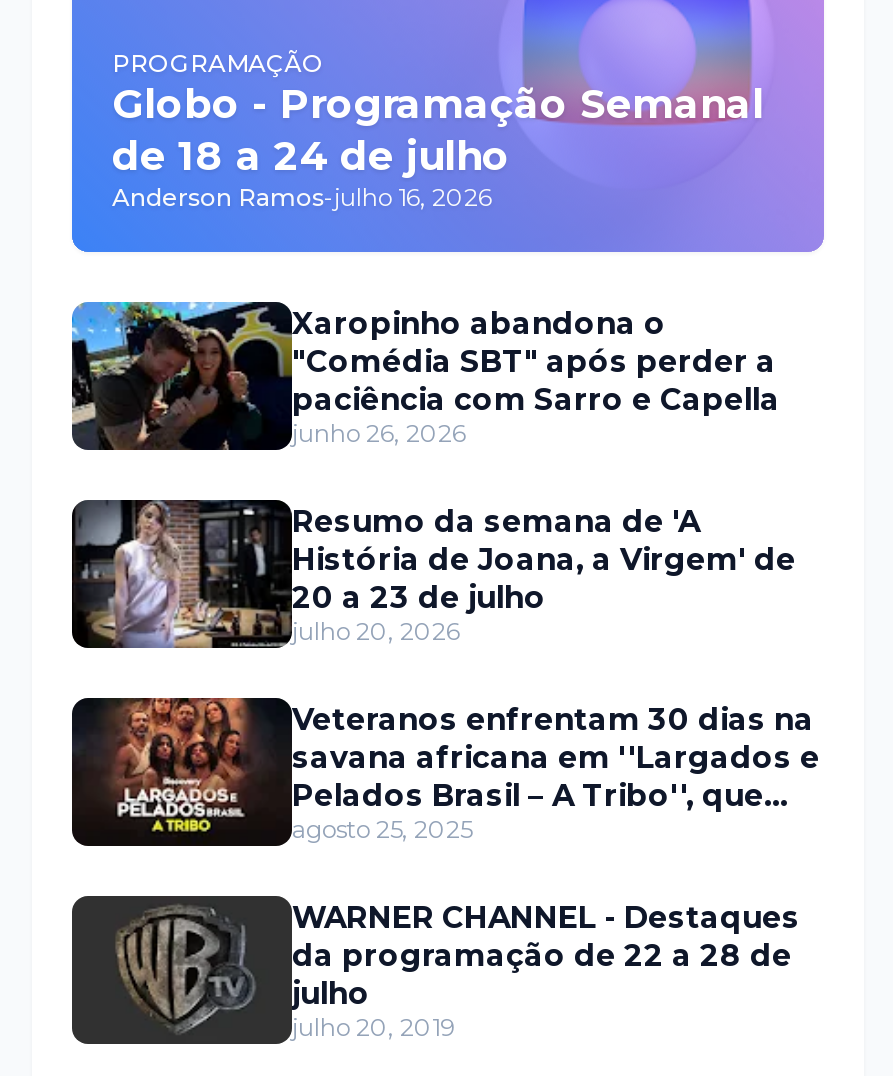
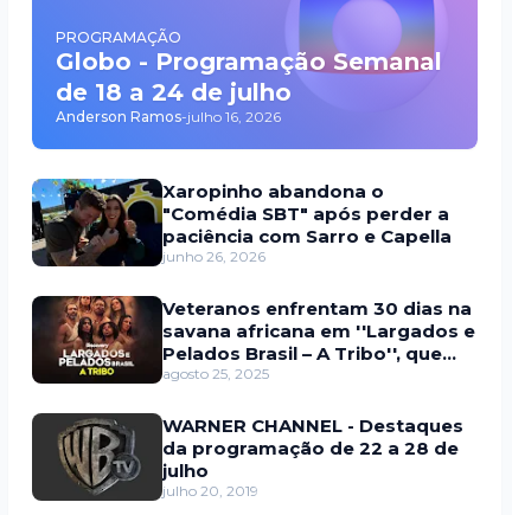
- [image]
- Resumo da semana de 'A
- História de Joana, a Virgem' de
- 20 a 23 de julho
- julho 20, 2026
